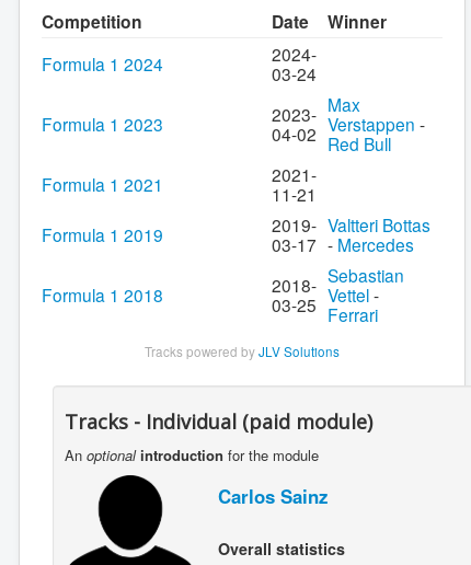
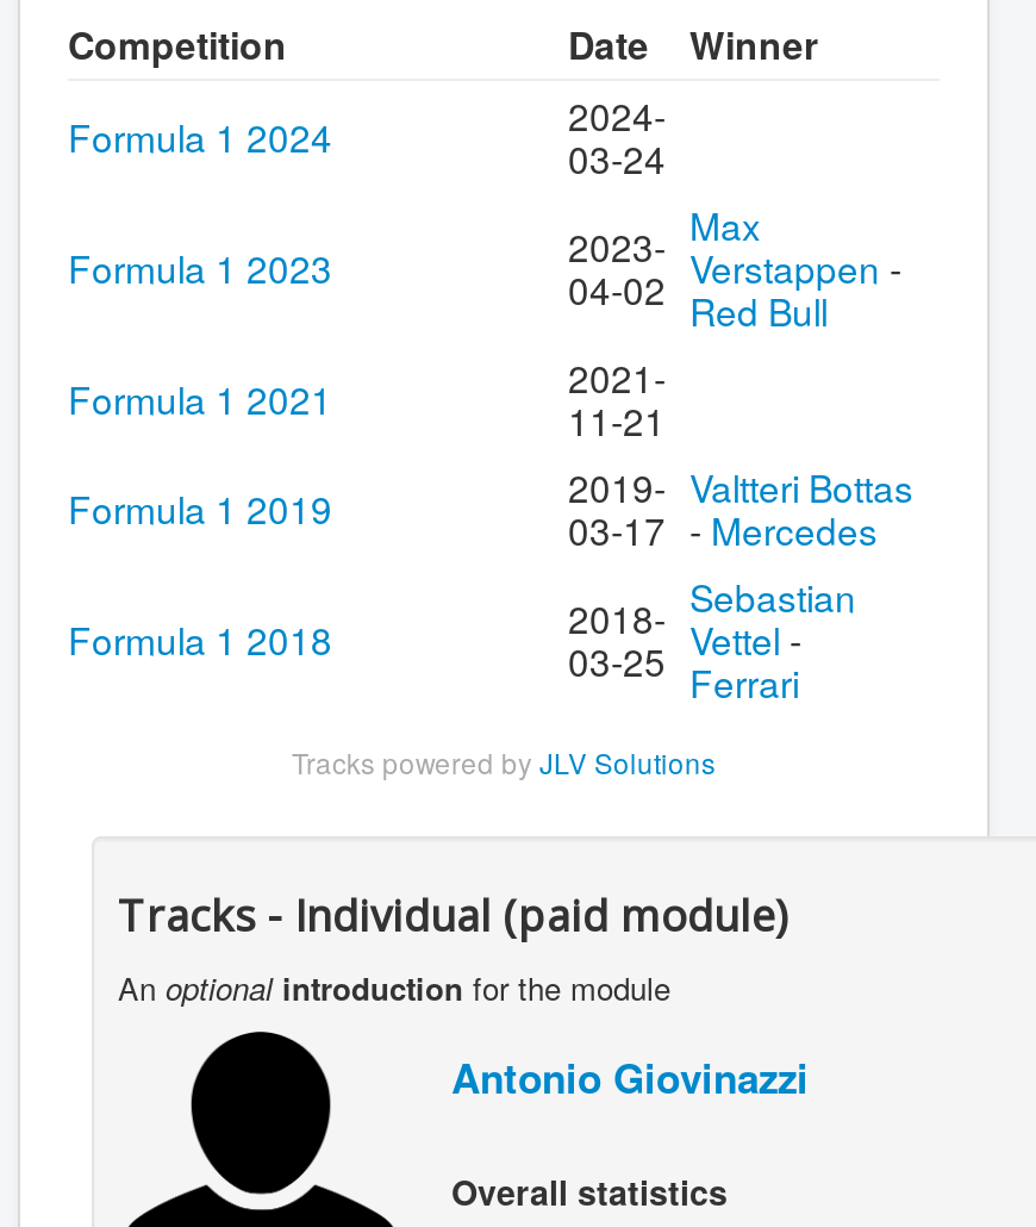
- Carlos Sainz
+ Antonio Giovinazzi
